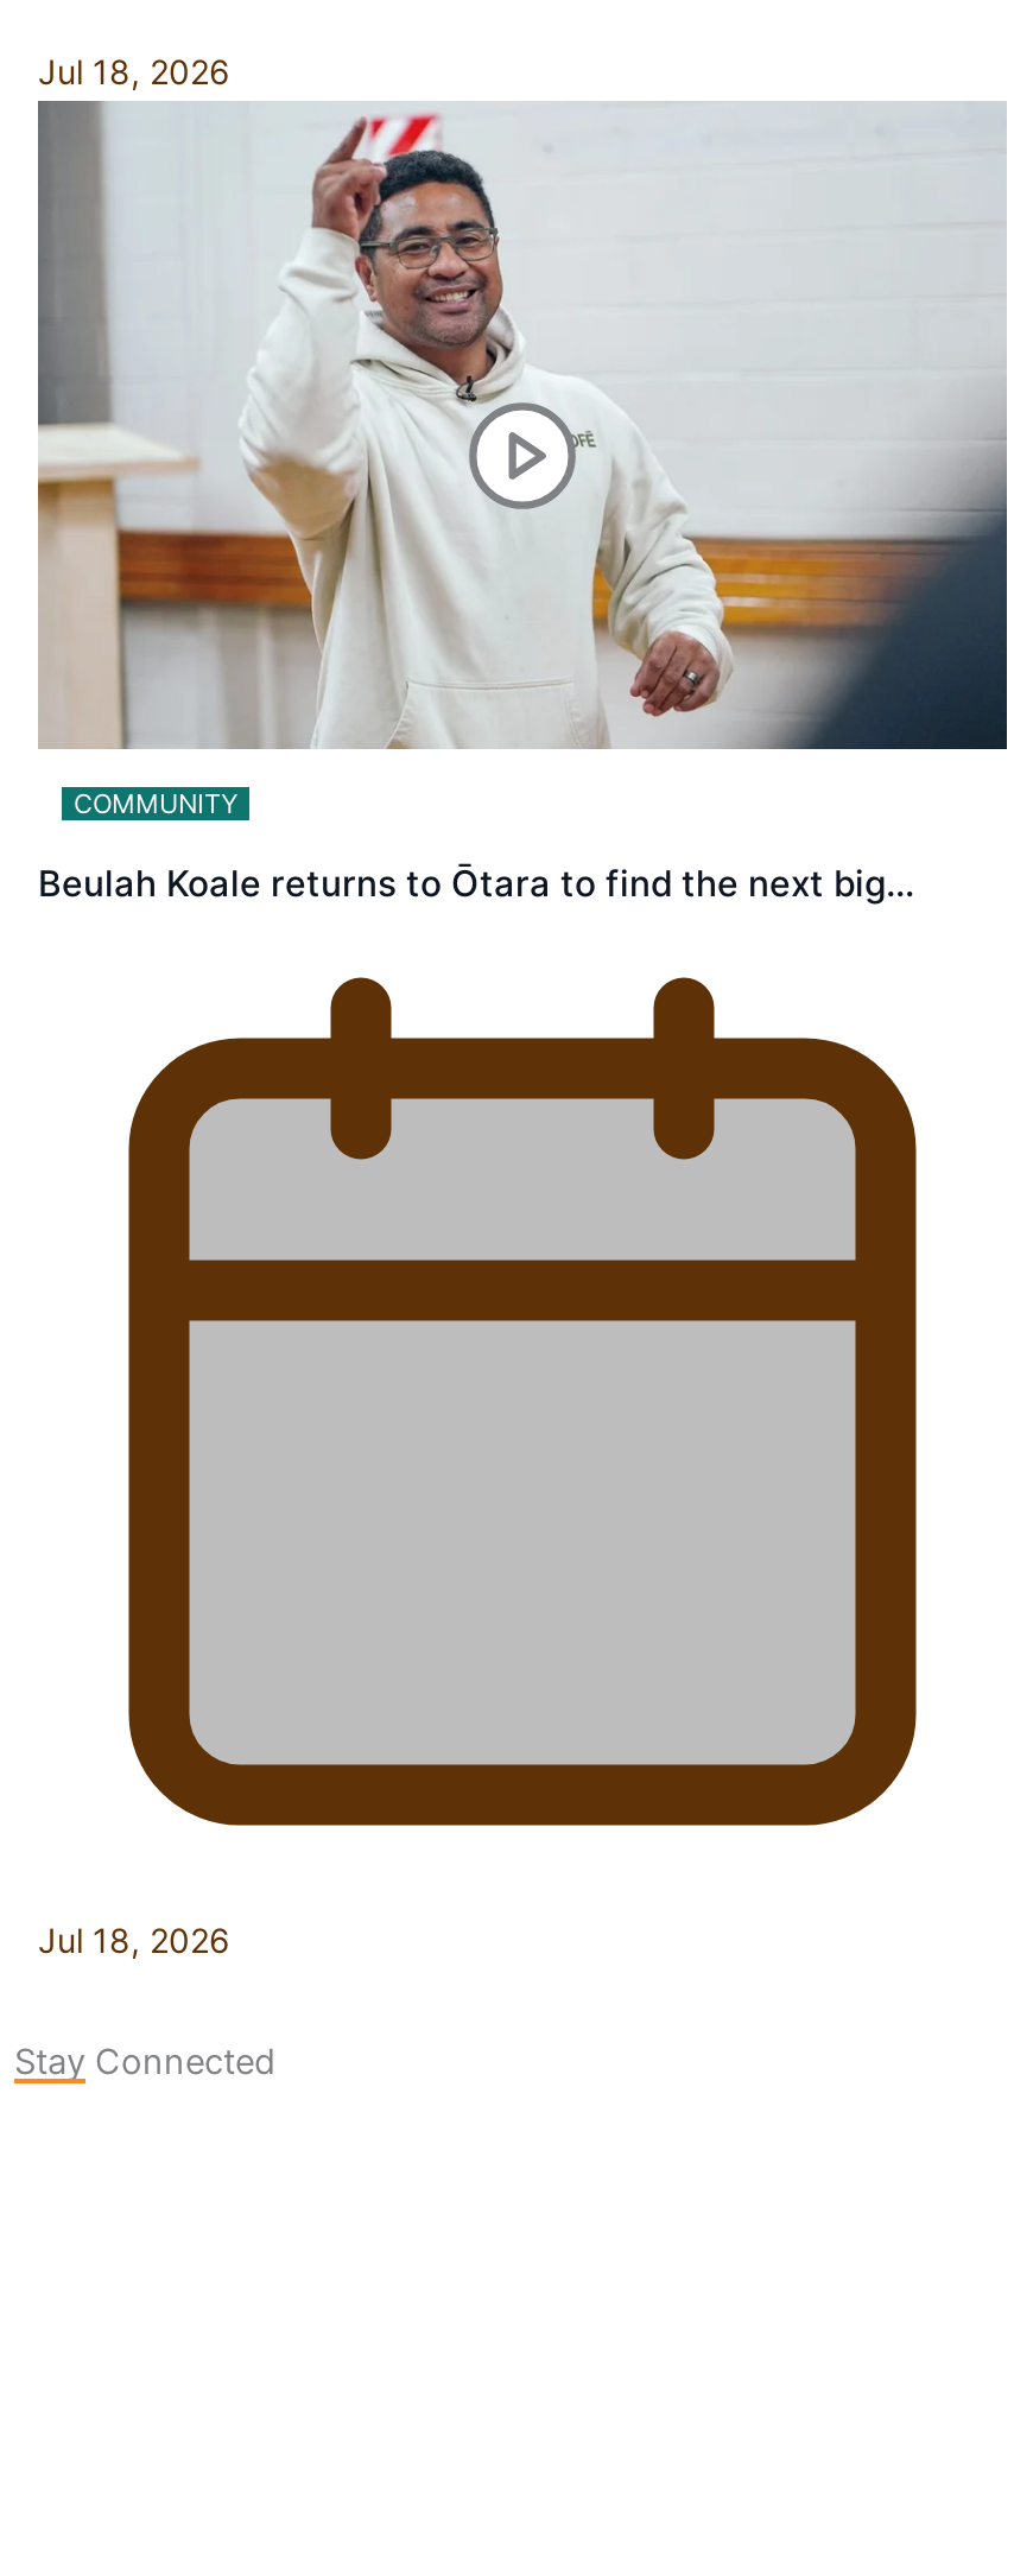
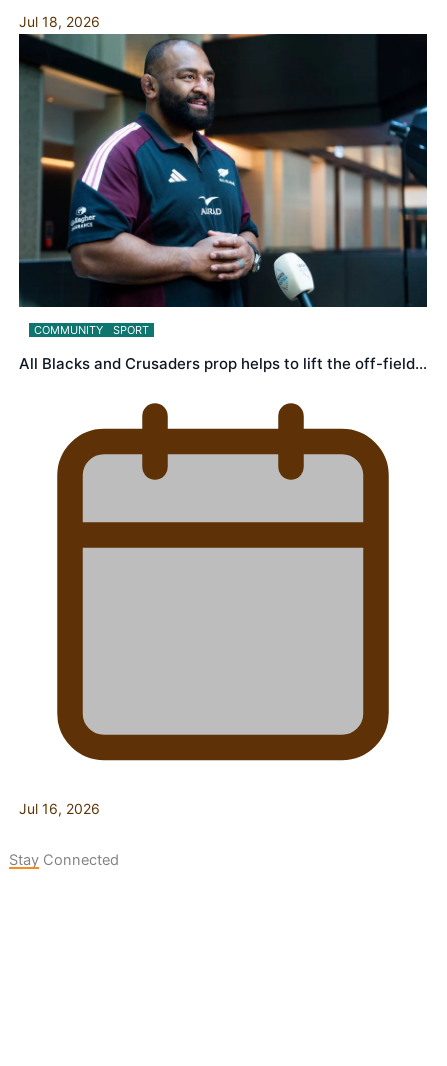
- [image]
+ [image]

- Beulah Koale returns to Ōtara to find the next big…
+ SPORT
+ All Blacks and Crusaders prop helps to lift the off-field…

- Jul 18, 2026
+ Jul 16, 2026
